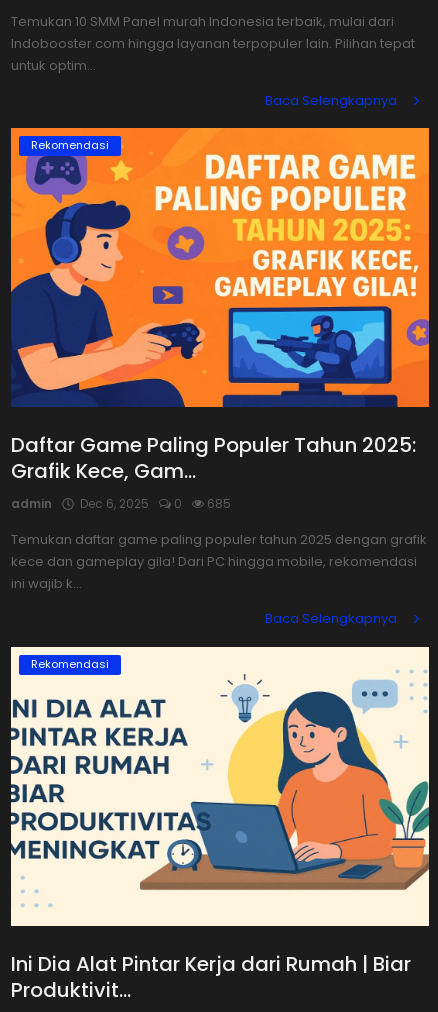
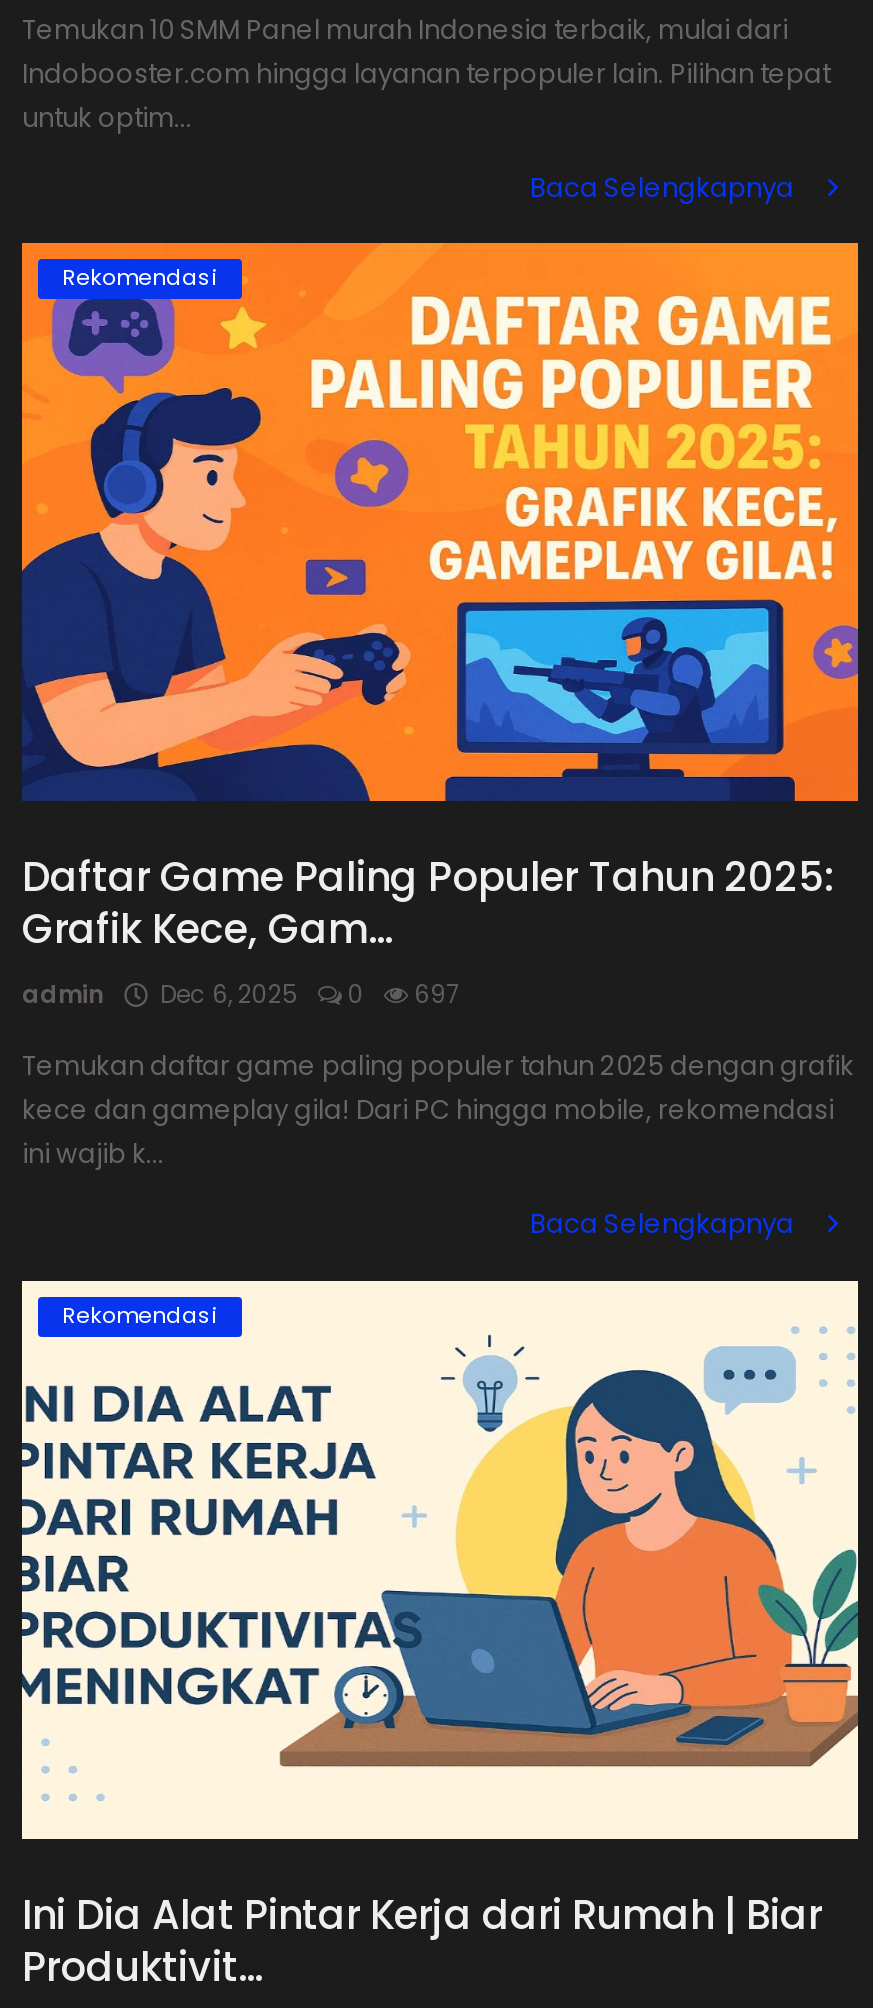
- admin Dec 6, 2025 0 685
+ admin Dec 6, 2025 0 697
